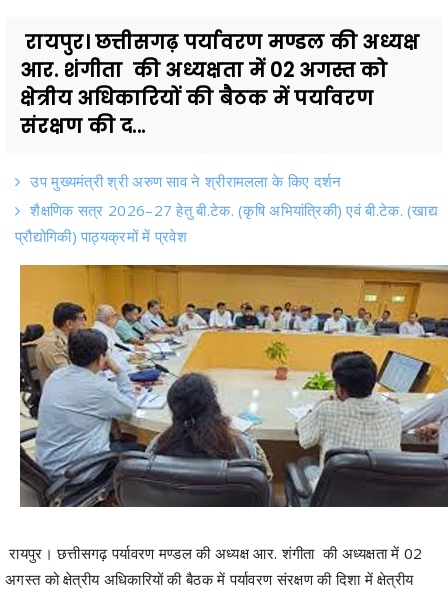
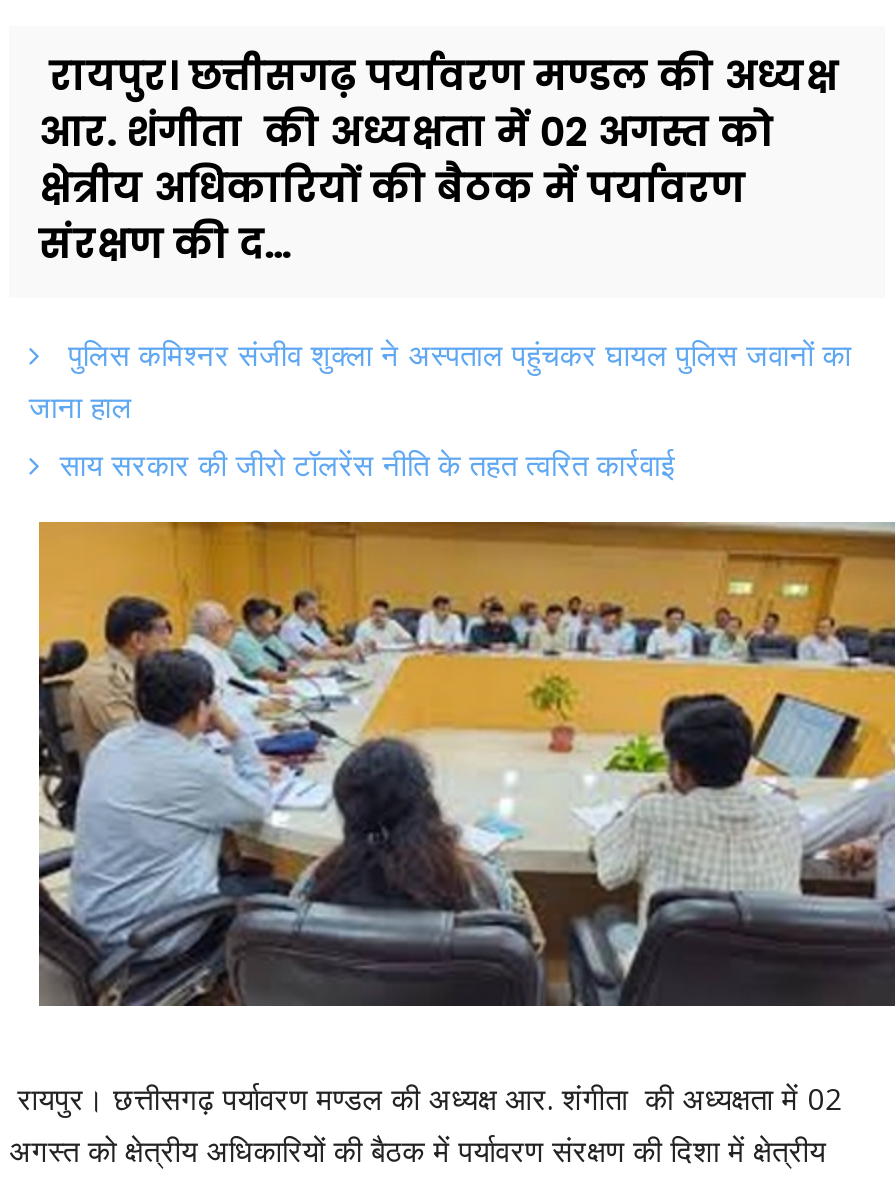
- उप मुख्यमंत्री श्री अरुण साव ने श्रीरामलला के किए दर्शन
- शैक्षणिक सत्र 2026–27 हेतु बी.टेक. (कृषि अभियांत्रिकी) एवं बी.टेक. (खाद्य
- प्रौद्योगिकी) पाठ्यक्रमों में प्रवेश
+ पुलिस कमिश्नर संजीव शुक्ला ने अस्पताल पहुंचकर घायल पुलिस जवानों का
+ जाना हाल
+ साय सरकार की जीरो टॉलरेंस नीति के तहत त्वरित कार्रवाई
